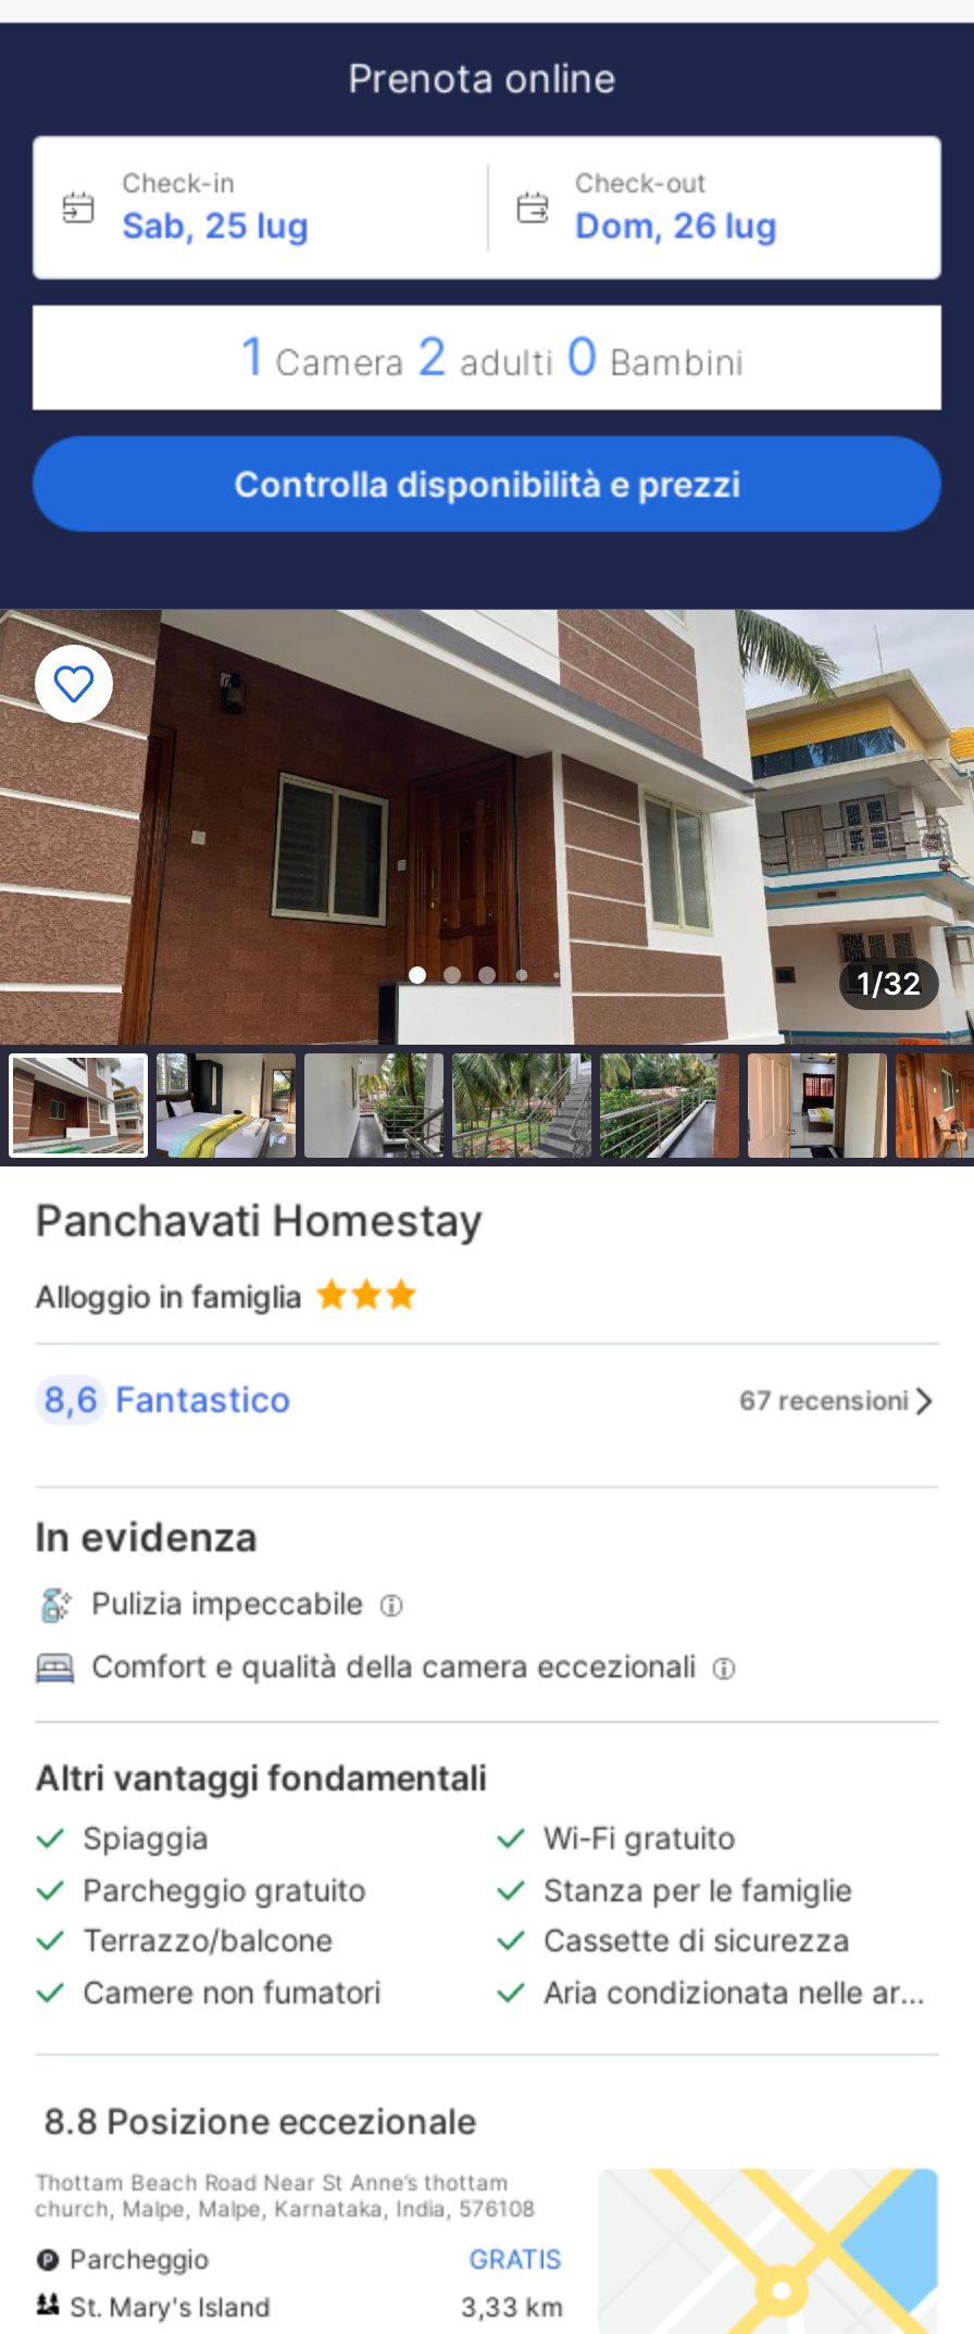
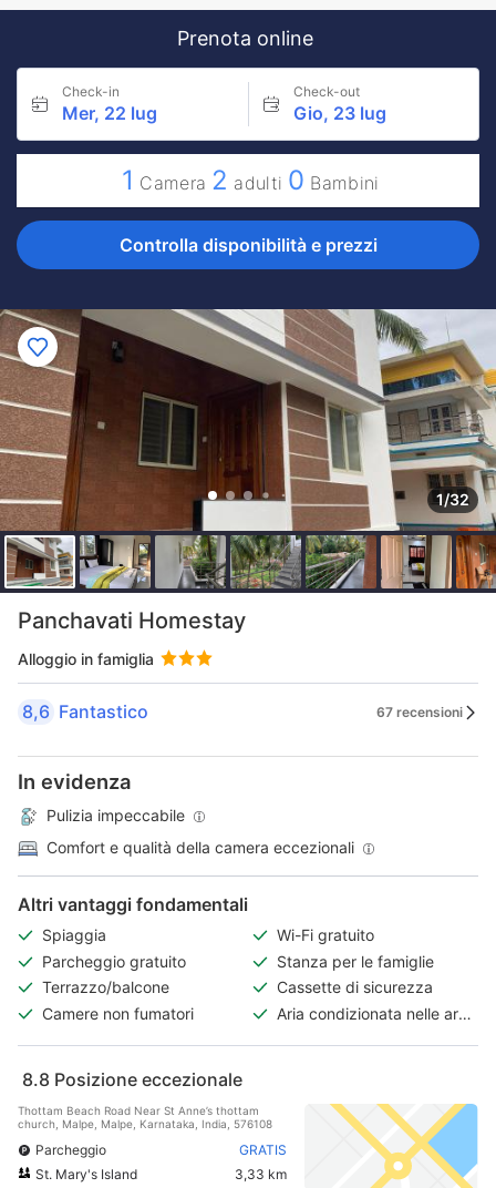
- Sab, 25 lug
+ Mer, 22 lug

- Dom, 26 lug
+ Gio, 23 lug
